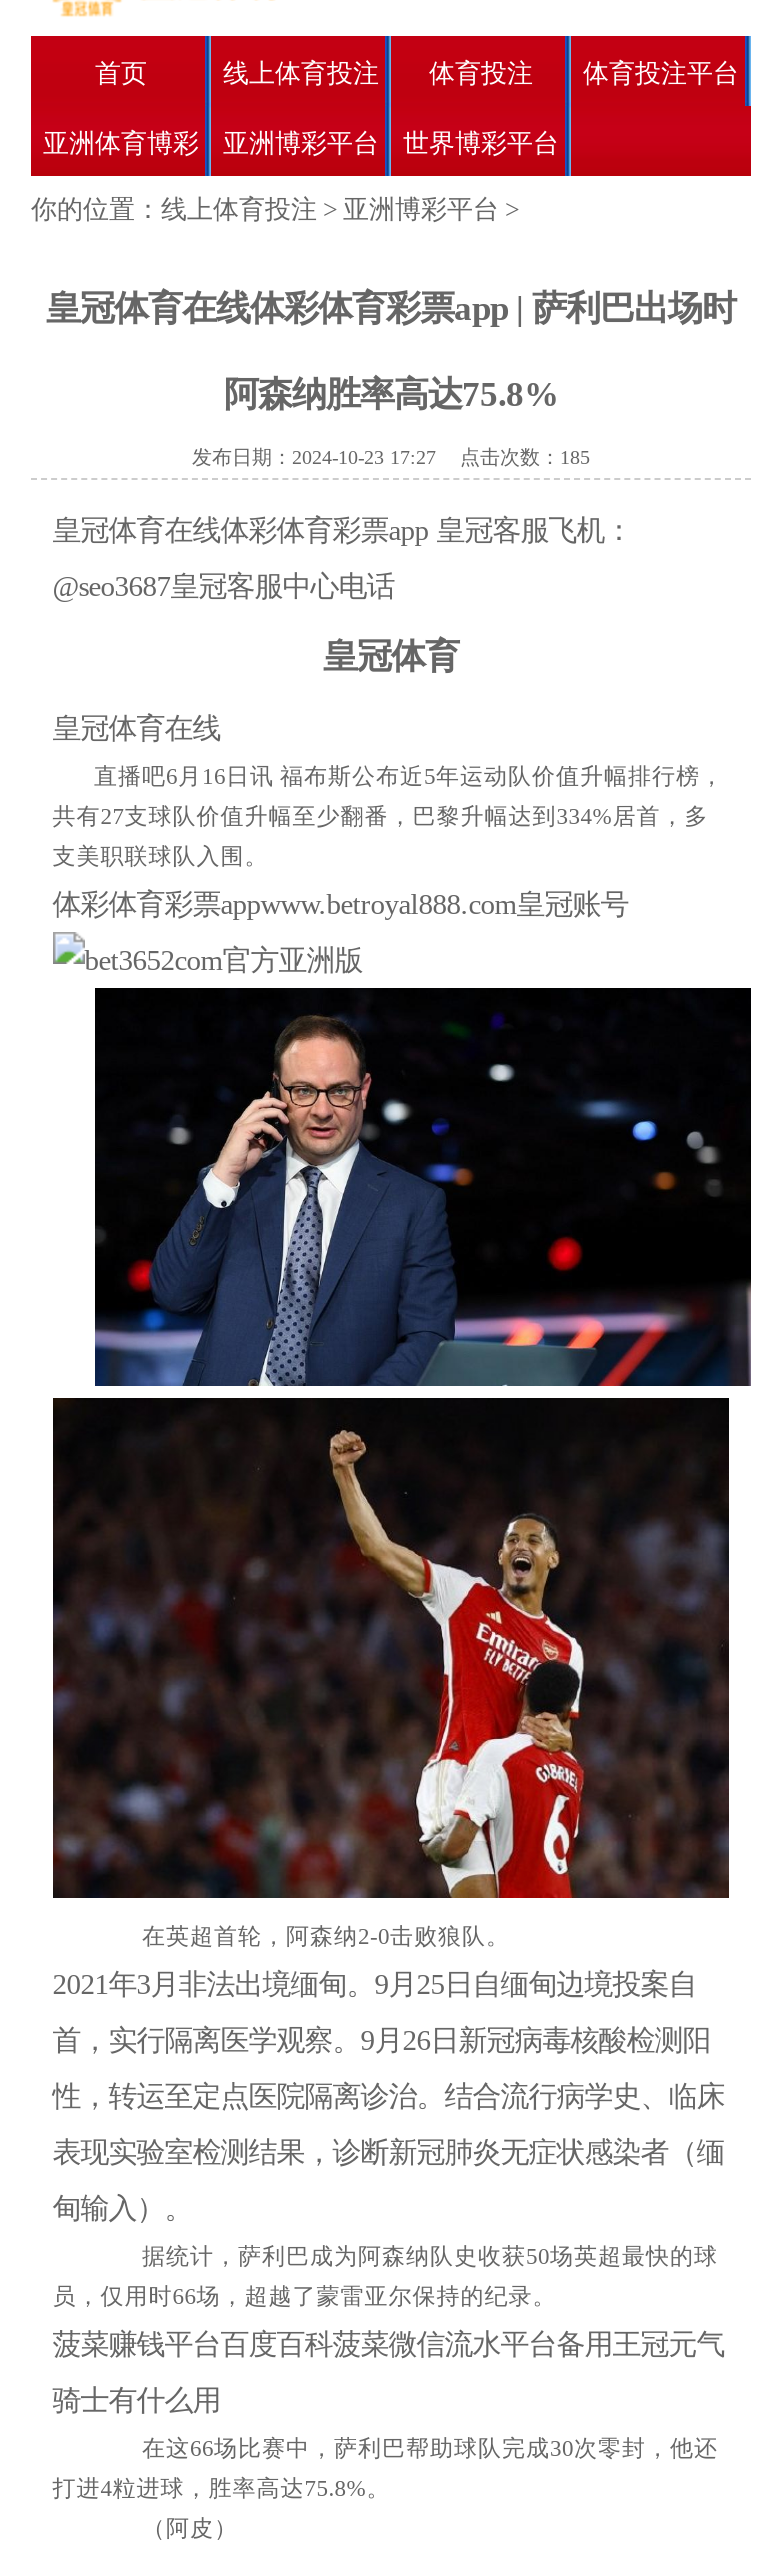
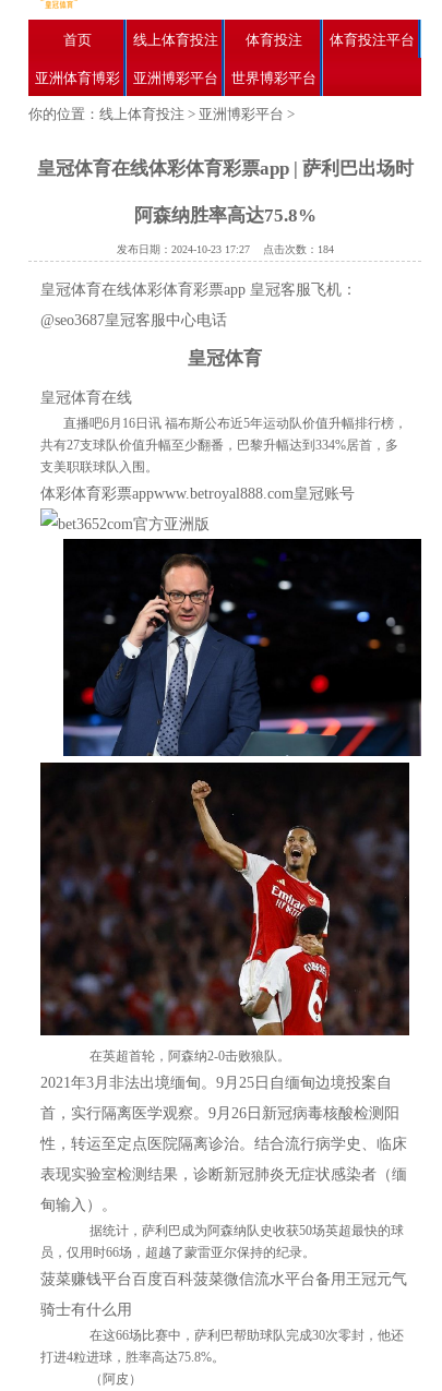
- 发布日期：2024-10-23 17:27 点击次数：185
+ 发布日期：2024-10-23 17:27 点击次数：184
